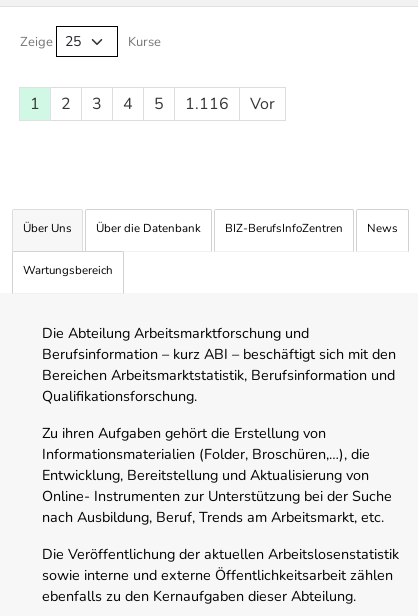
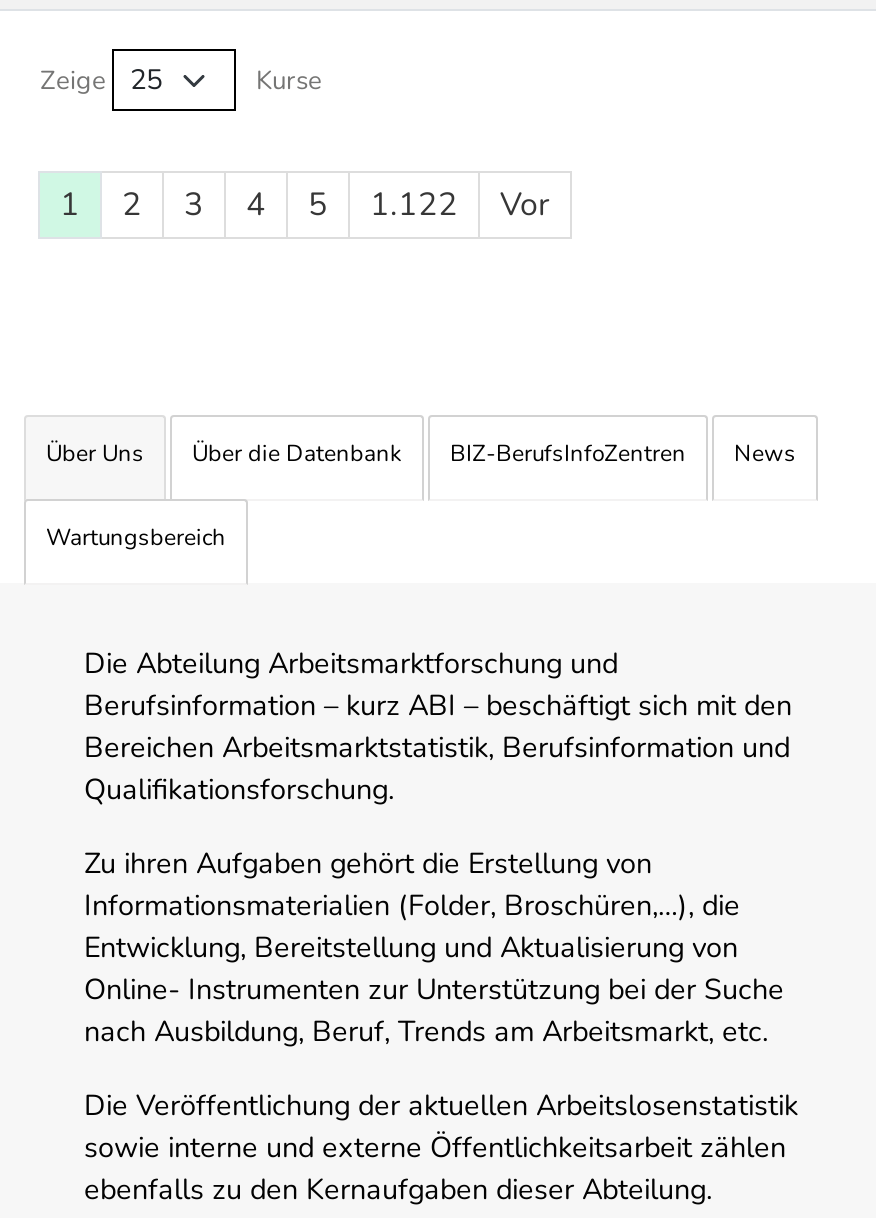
- 1 2 3 4 5 1.116 Vor
+ 1 2 3 4 5 1.122 Vor
